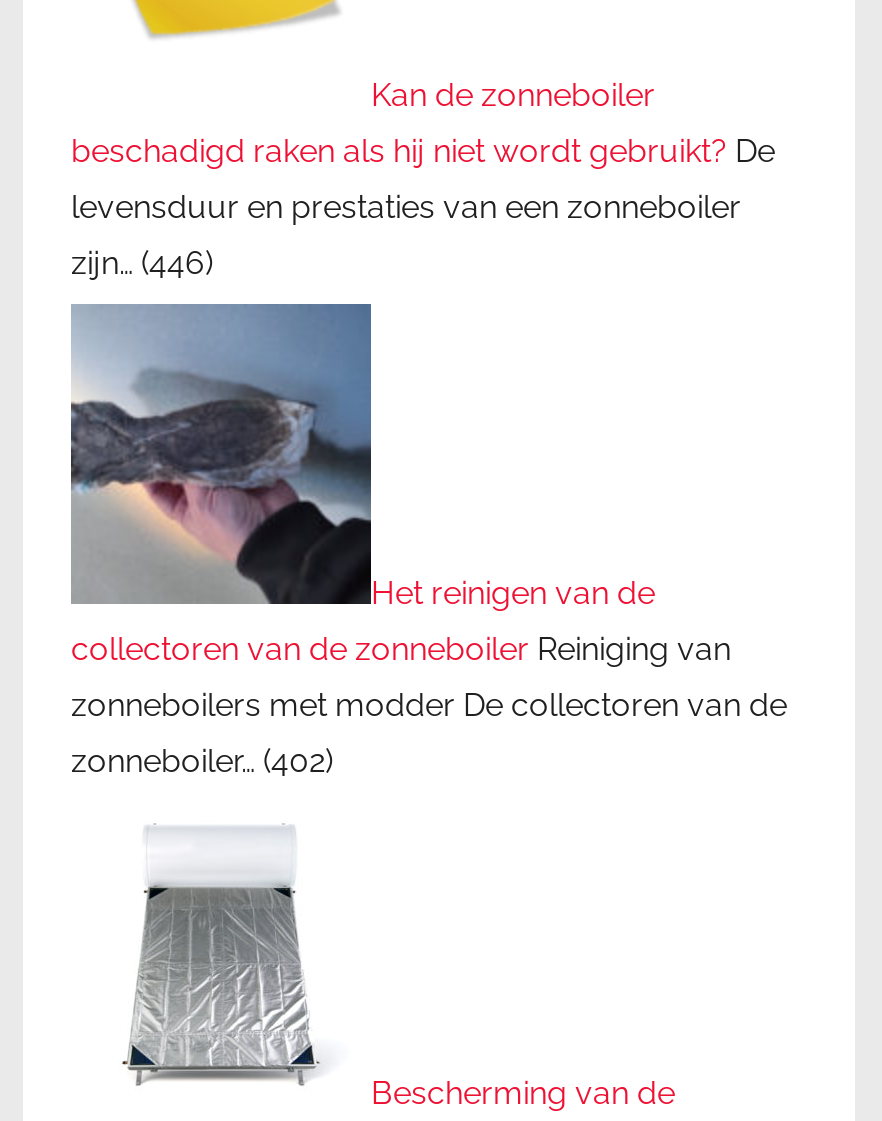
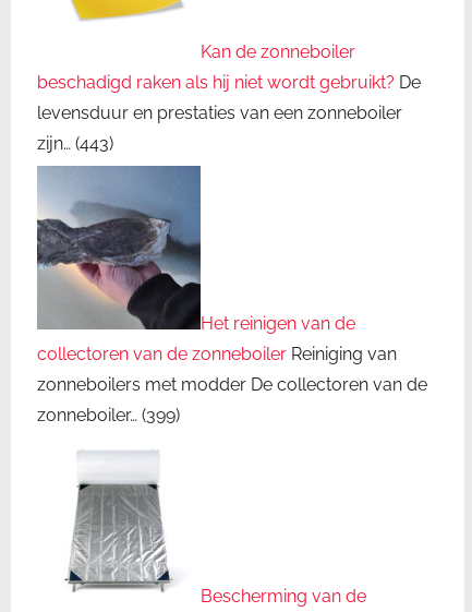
- zijn… (446)
+ zijn… (443)

- zonneboiler… (402)
+ zonneboiler… (399)
